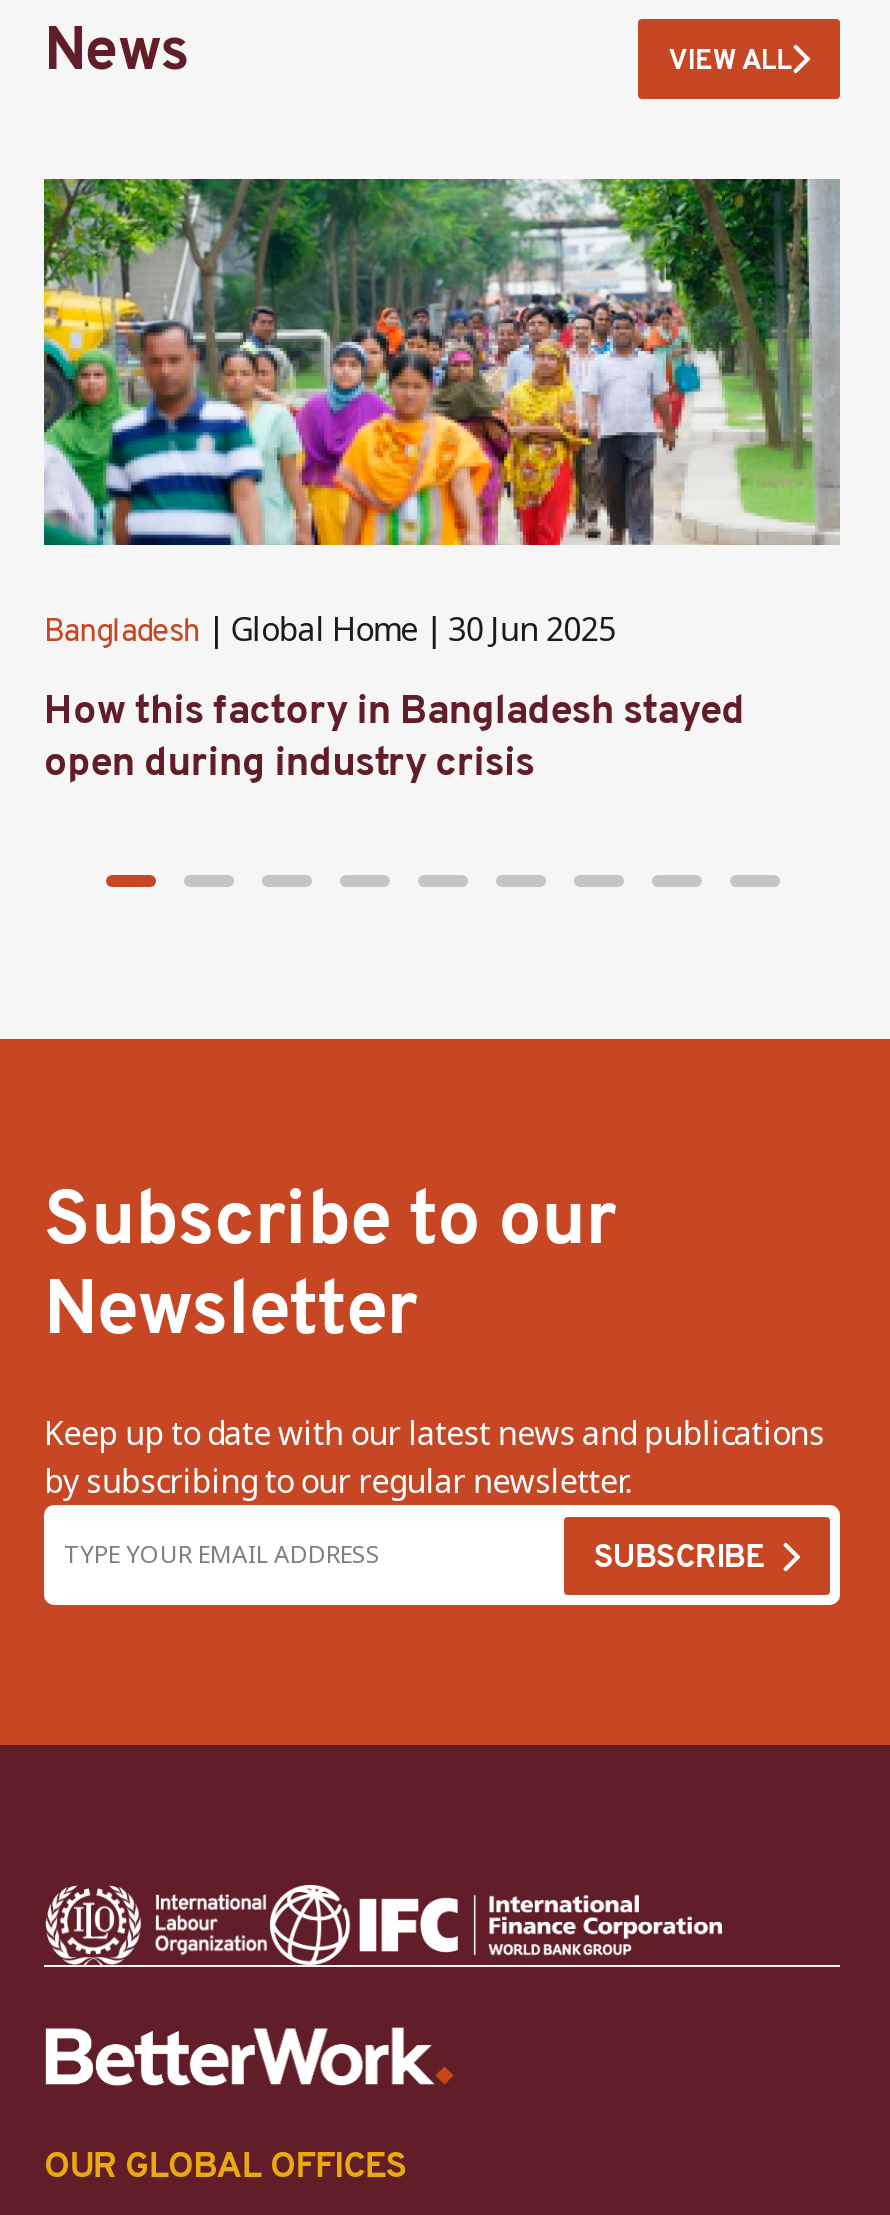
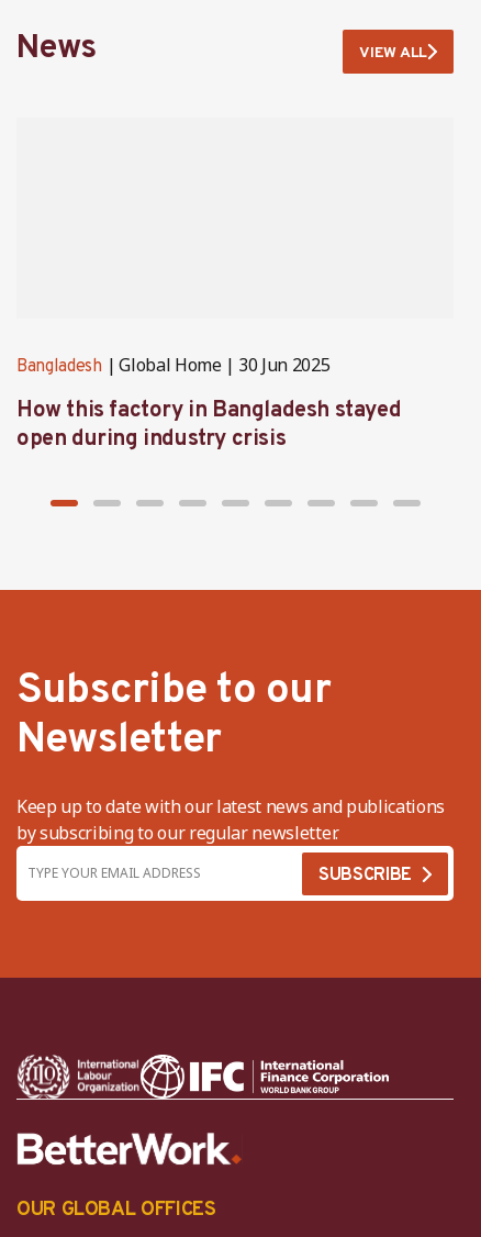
- [image]
